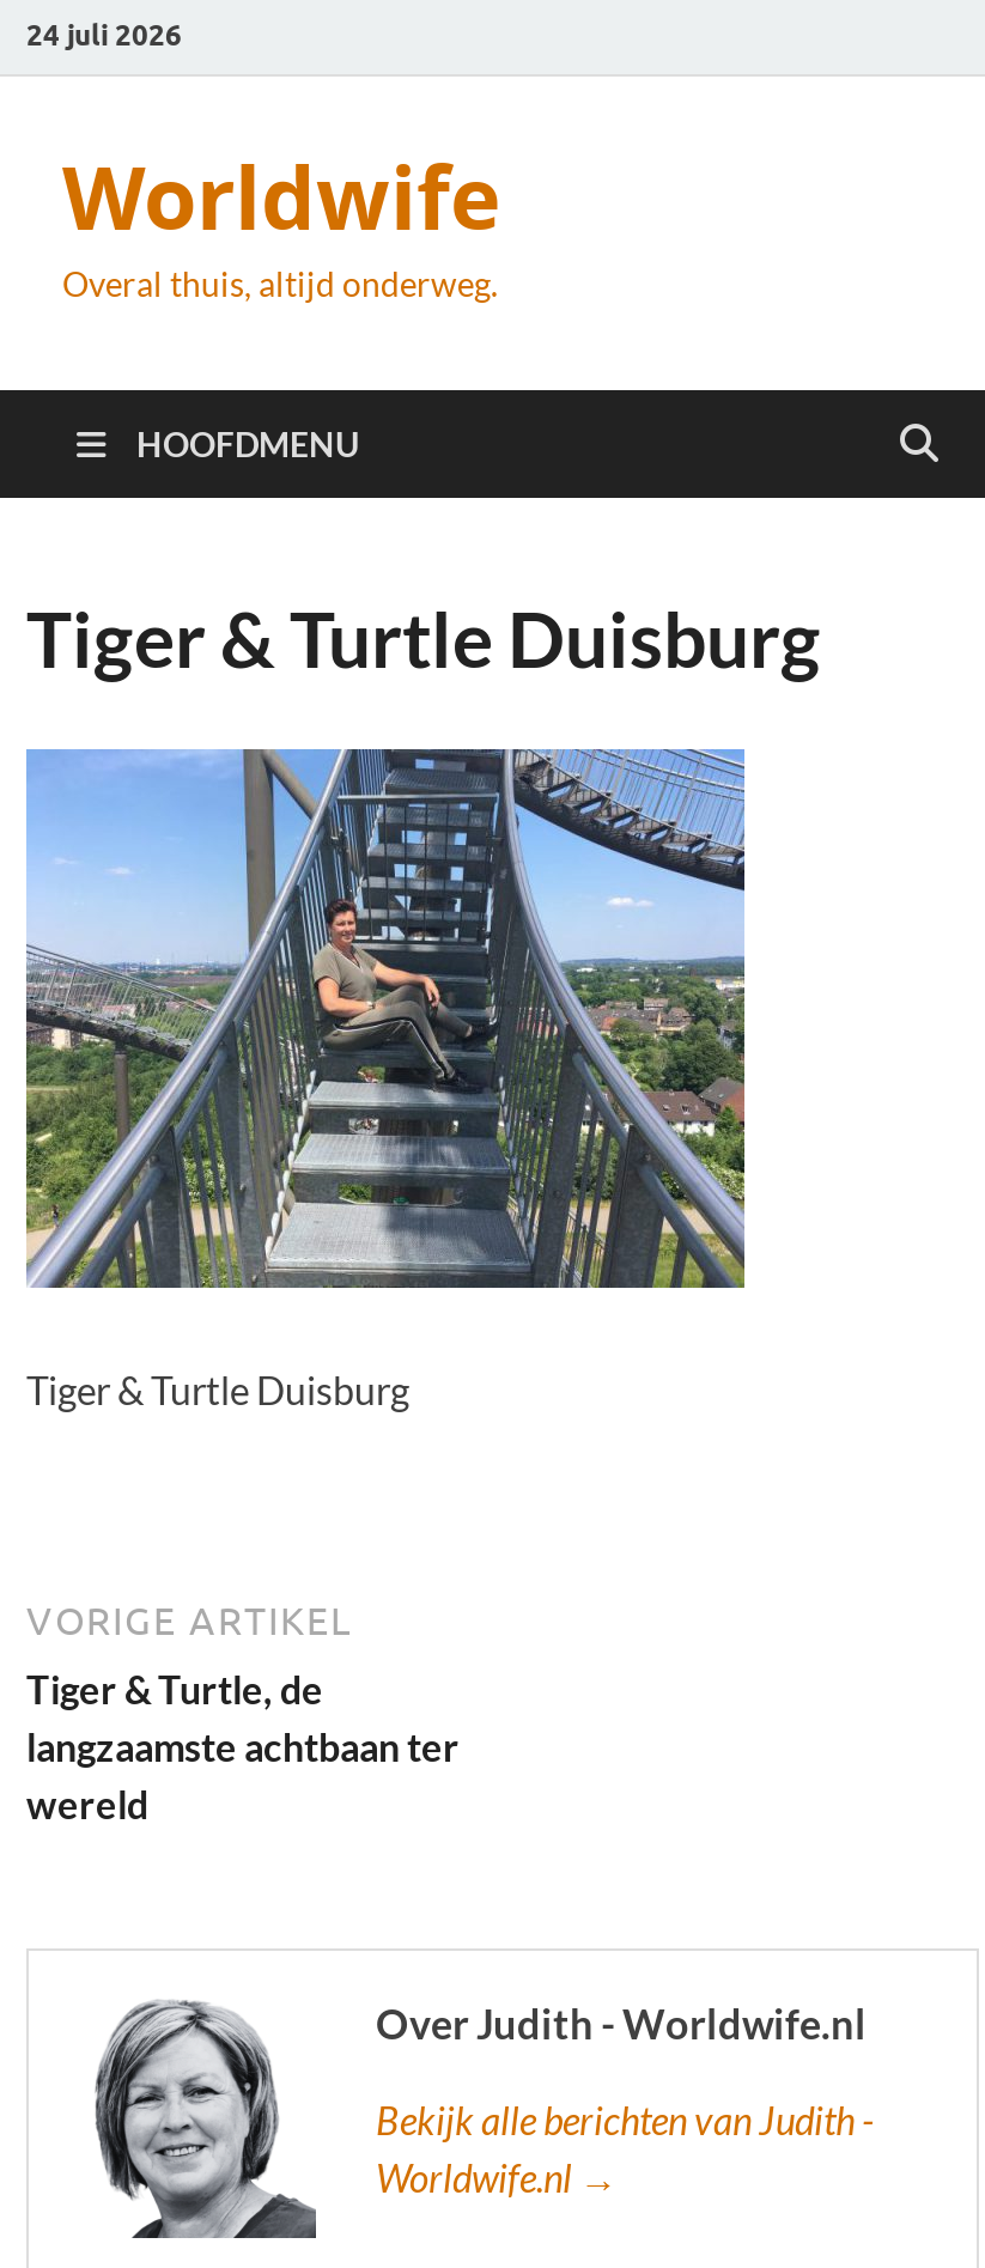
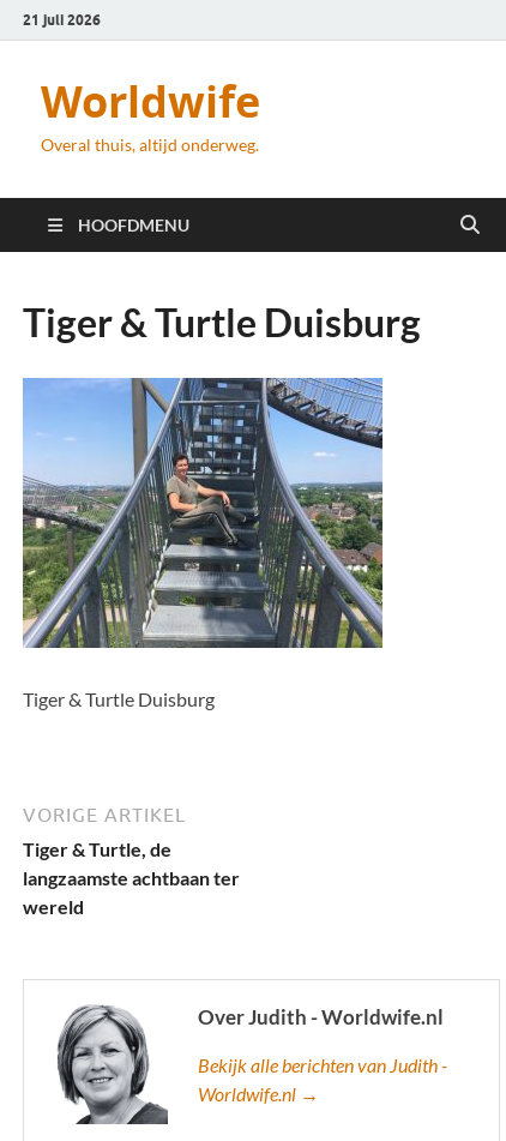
- 24 juli 2026
+ 21 juli 2026
